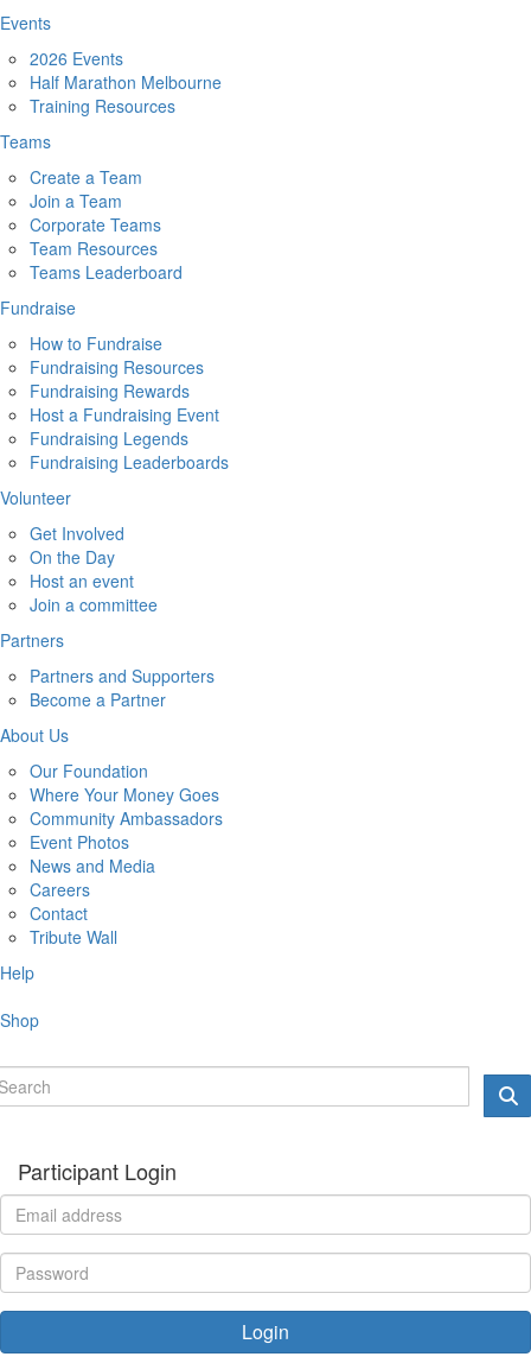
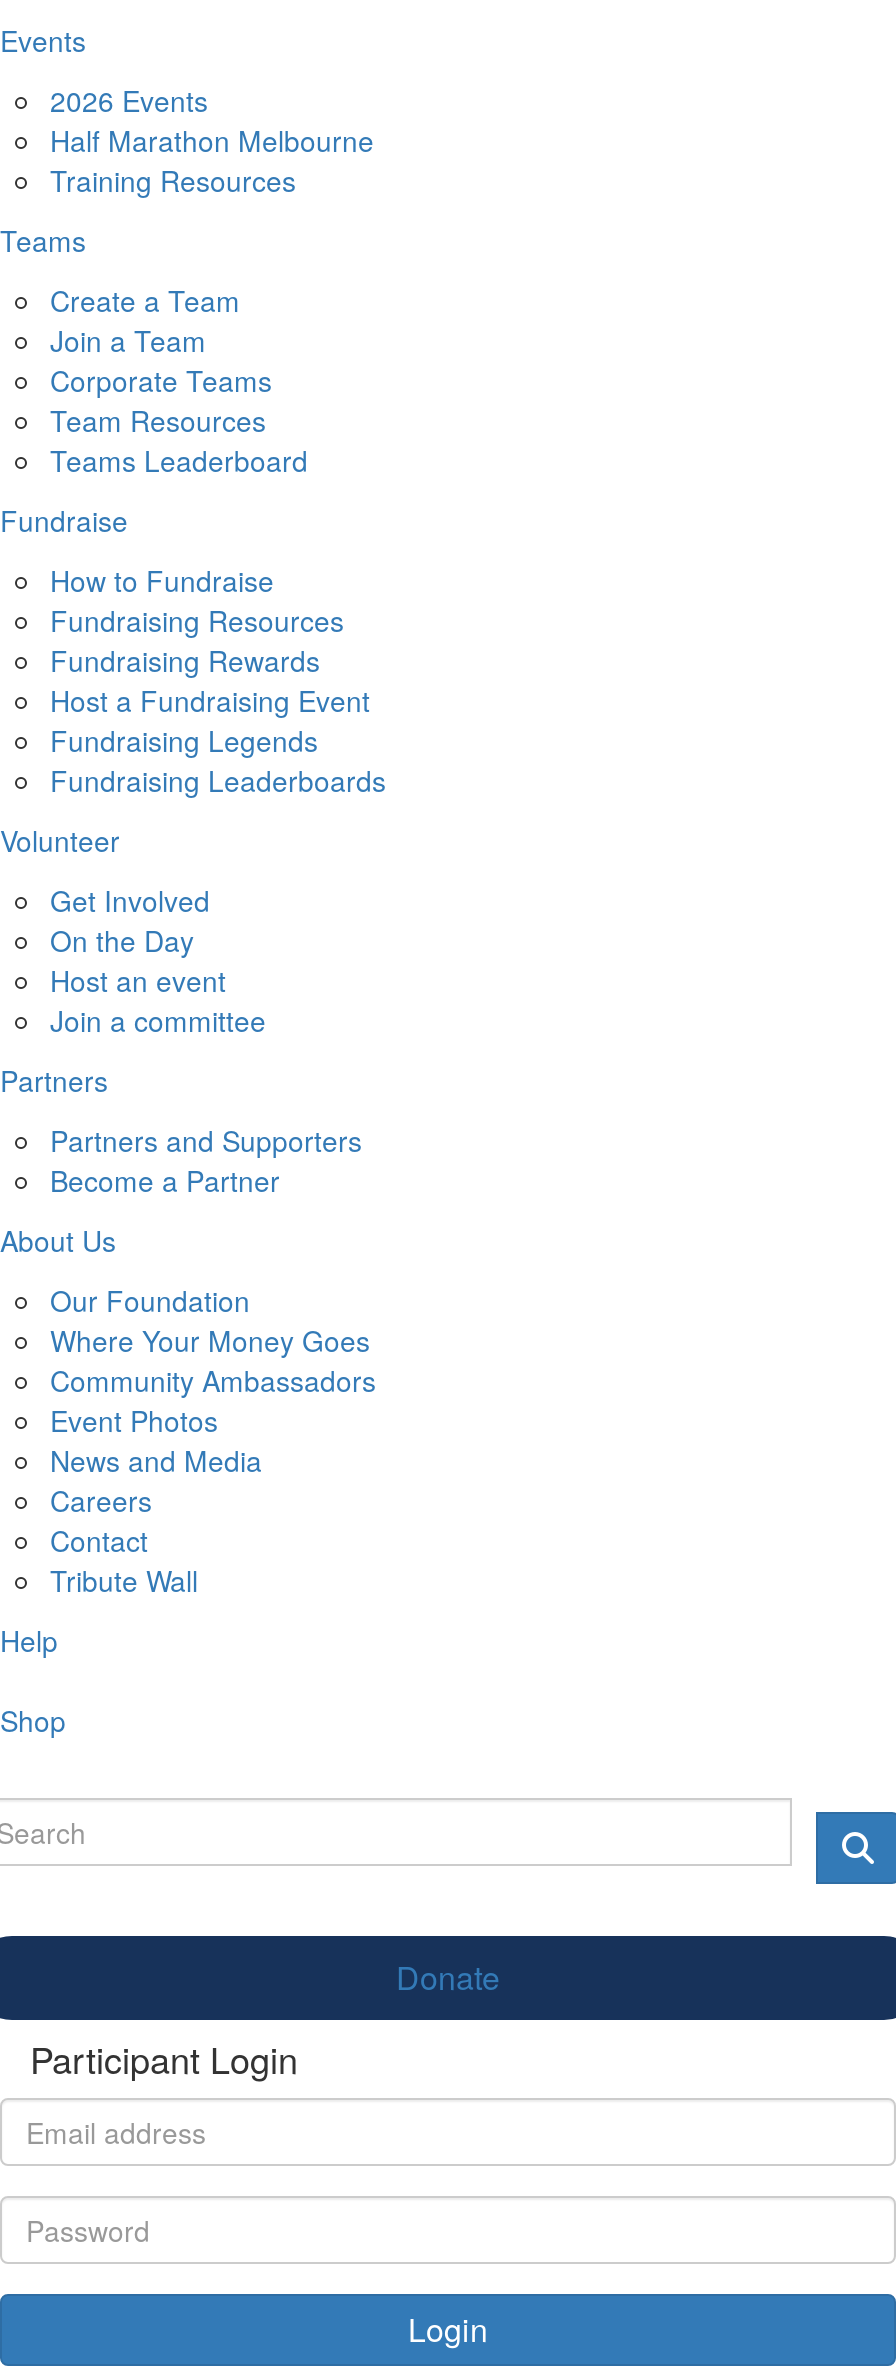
+ Donate
